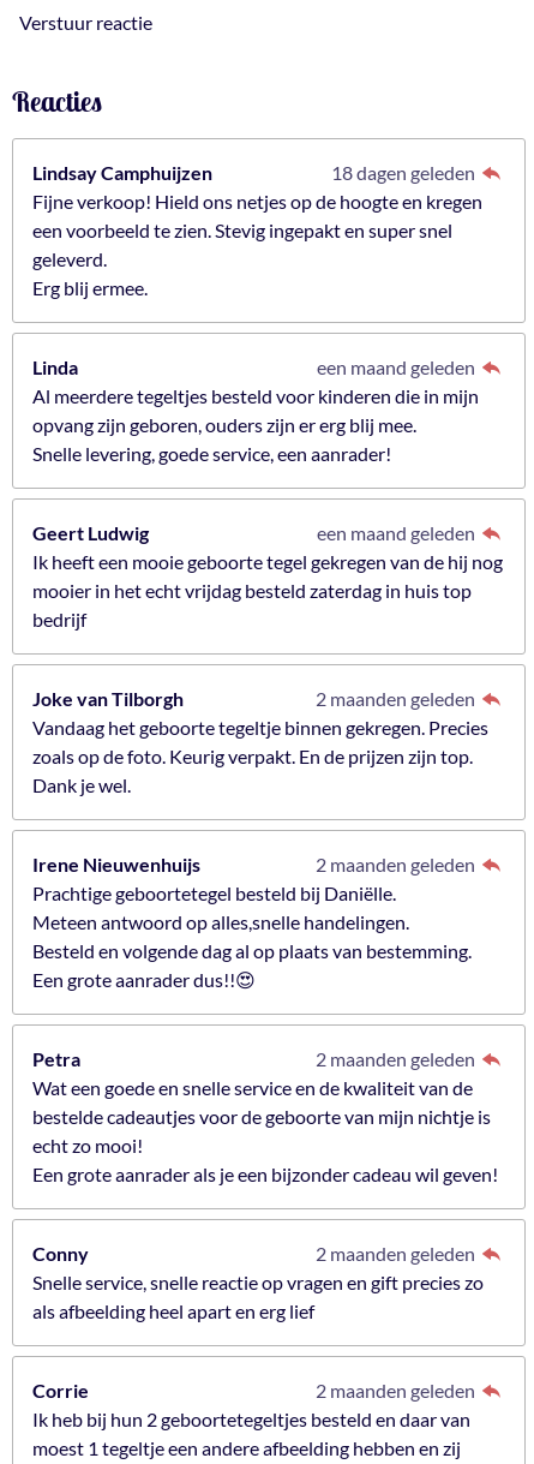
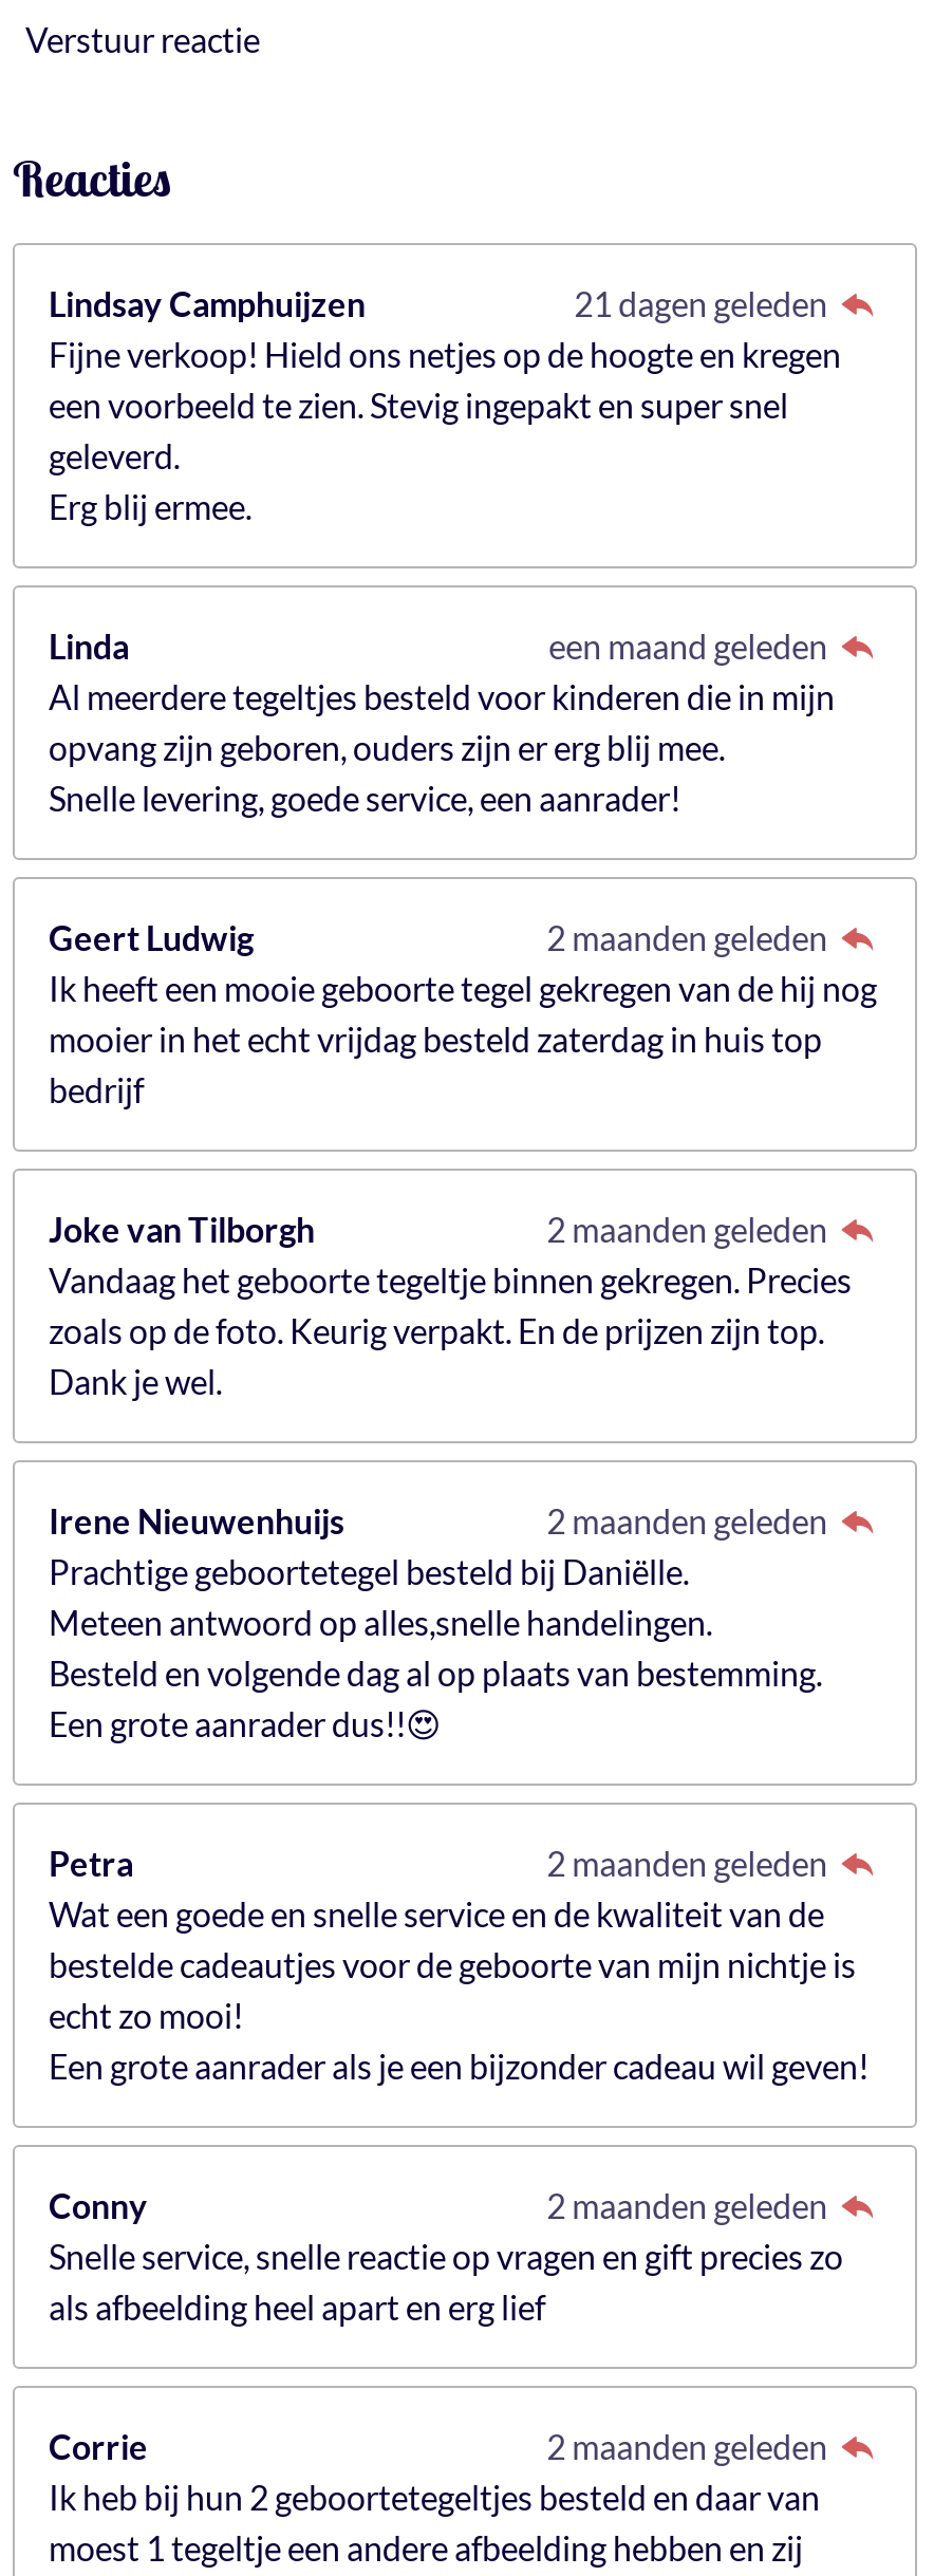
- 18 dagen geleden
+ 21 dagen geleden

- een maand geleden
+ 2 maanden geleden
